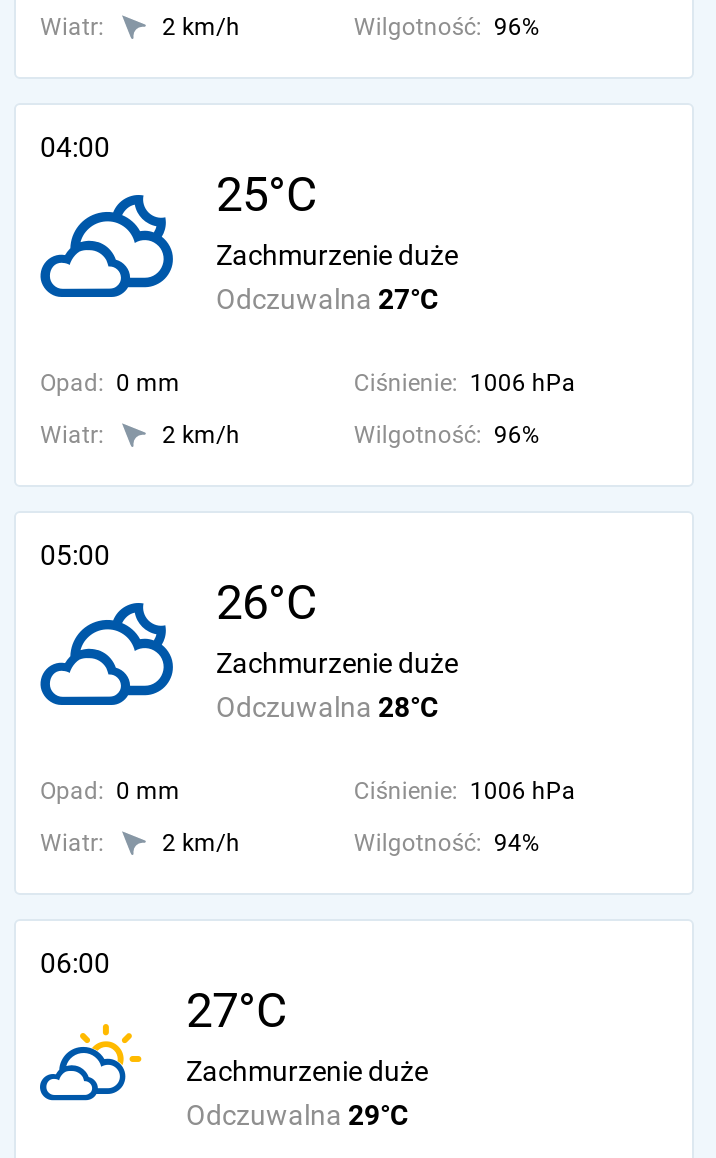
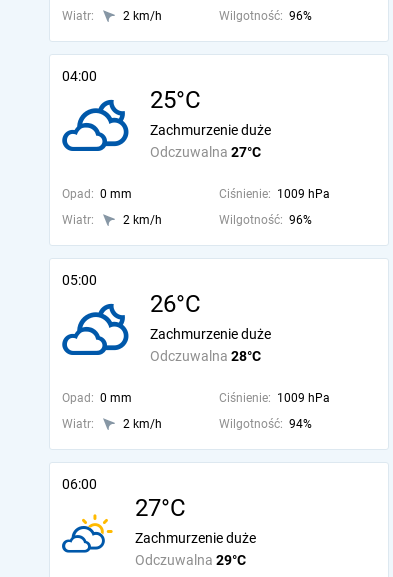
- Ciśnienie: 1006 hPa
+ Ciśnienie: 1009 hPa

- Ciśnienie: 1006 hPa
+ Ciśnienie: 1009 hPa
